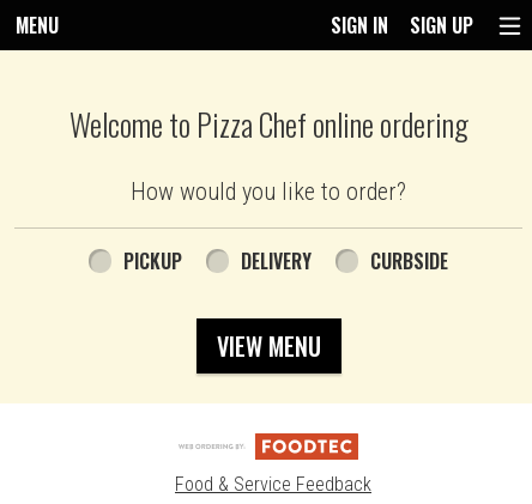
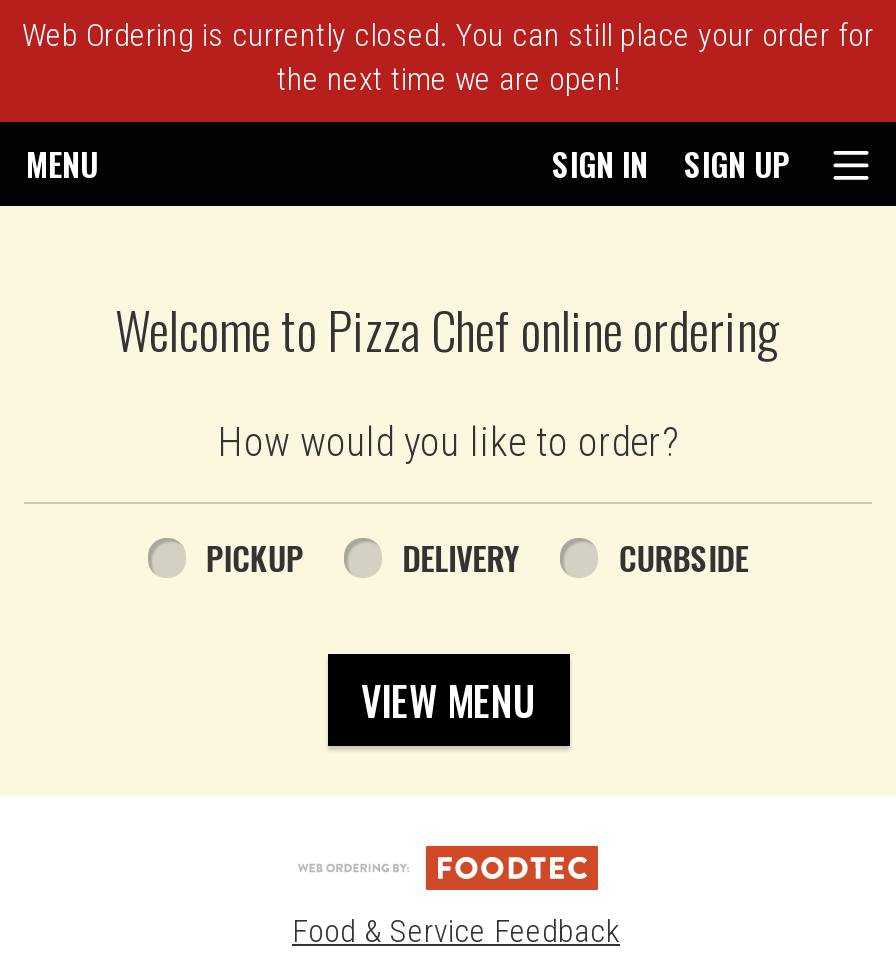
+ Web Ordering is currently closed. You can still place your order for
+ the next time we are open!
